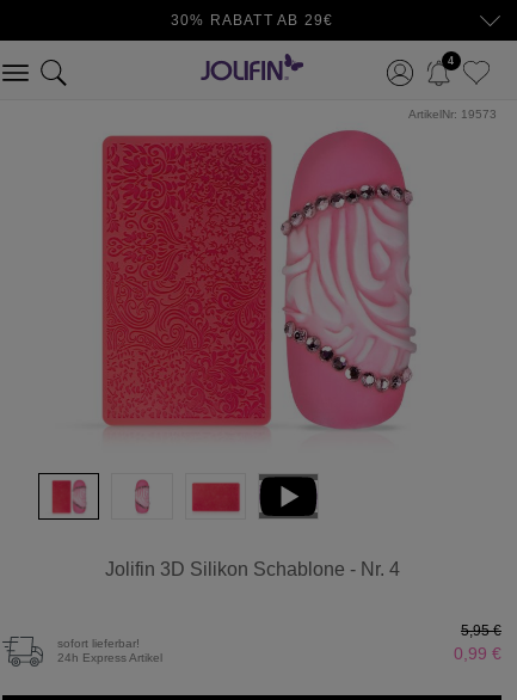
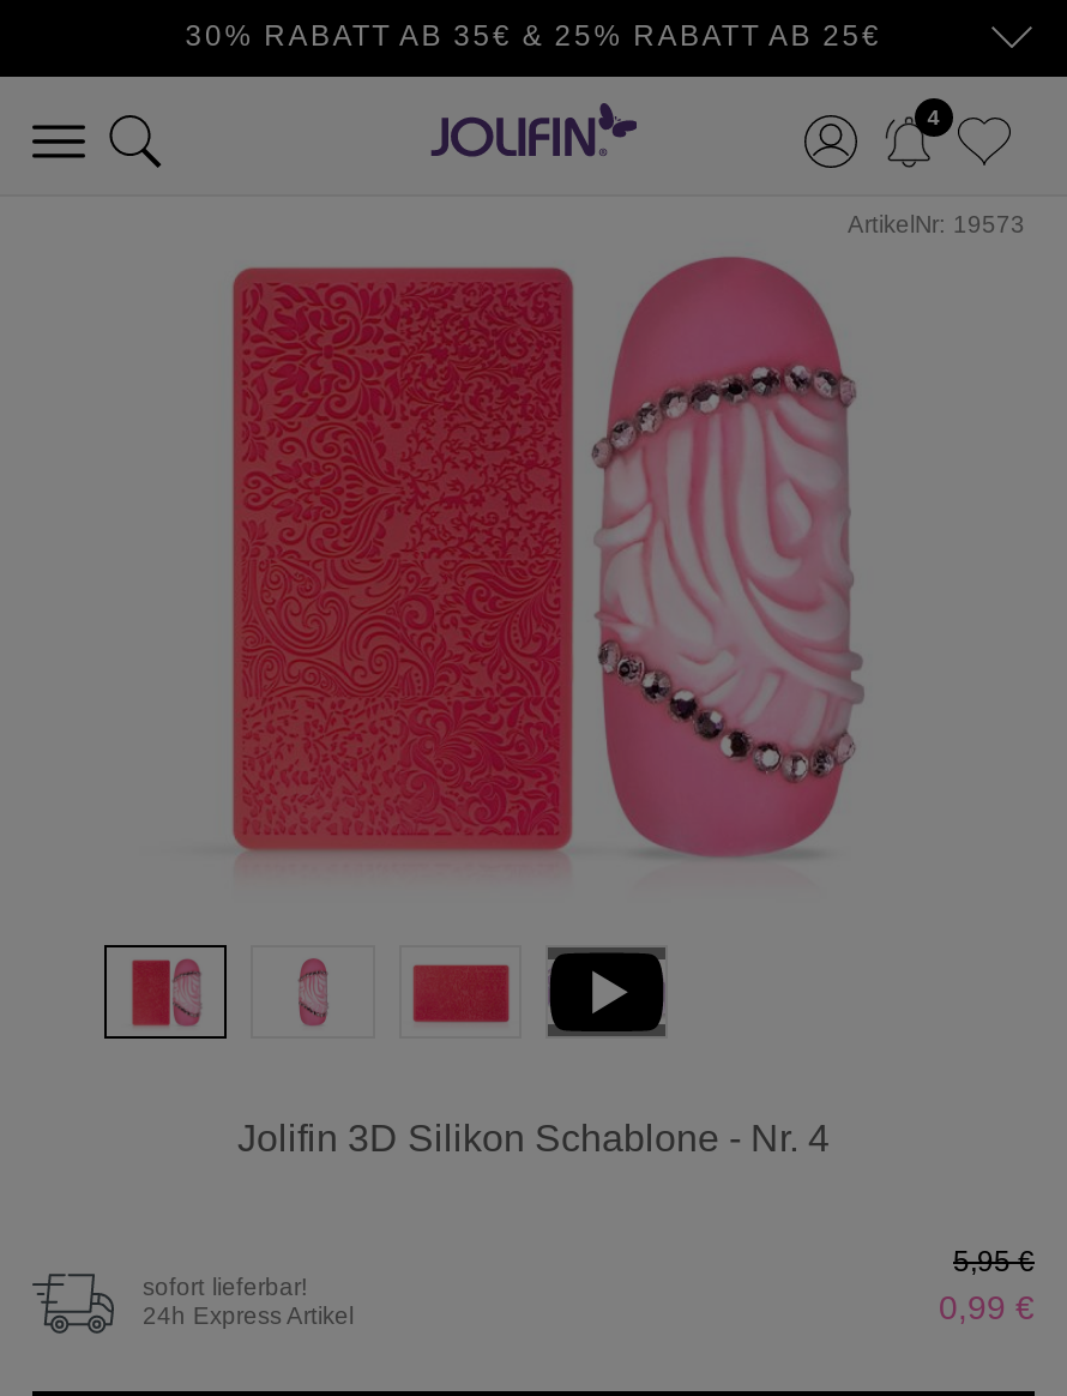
- 30% RABATT AB 29€
+ 30% RABATT AB 35€ & 25% RABATT AB 25€
